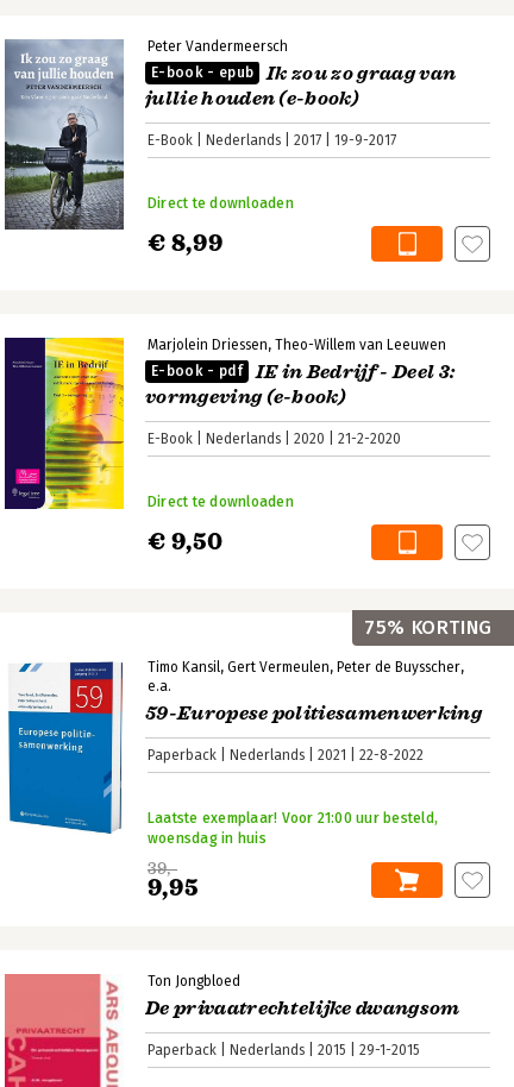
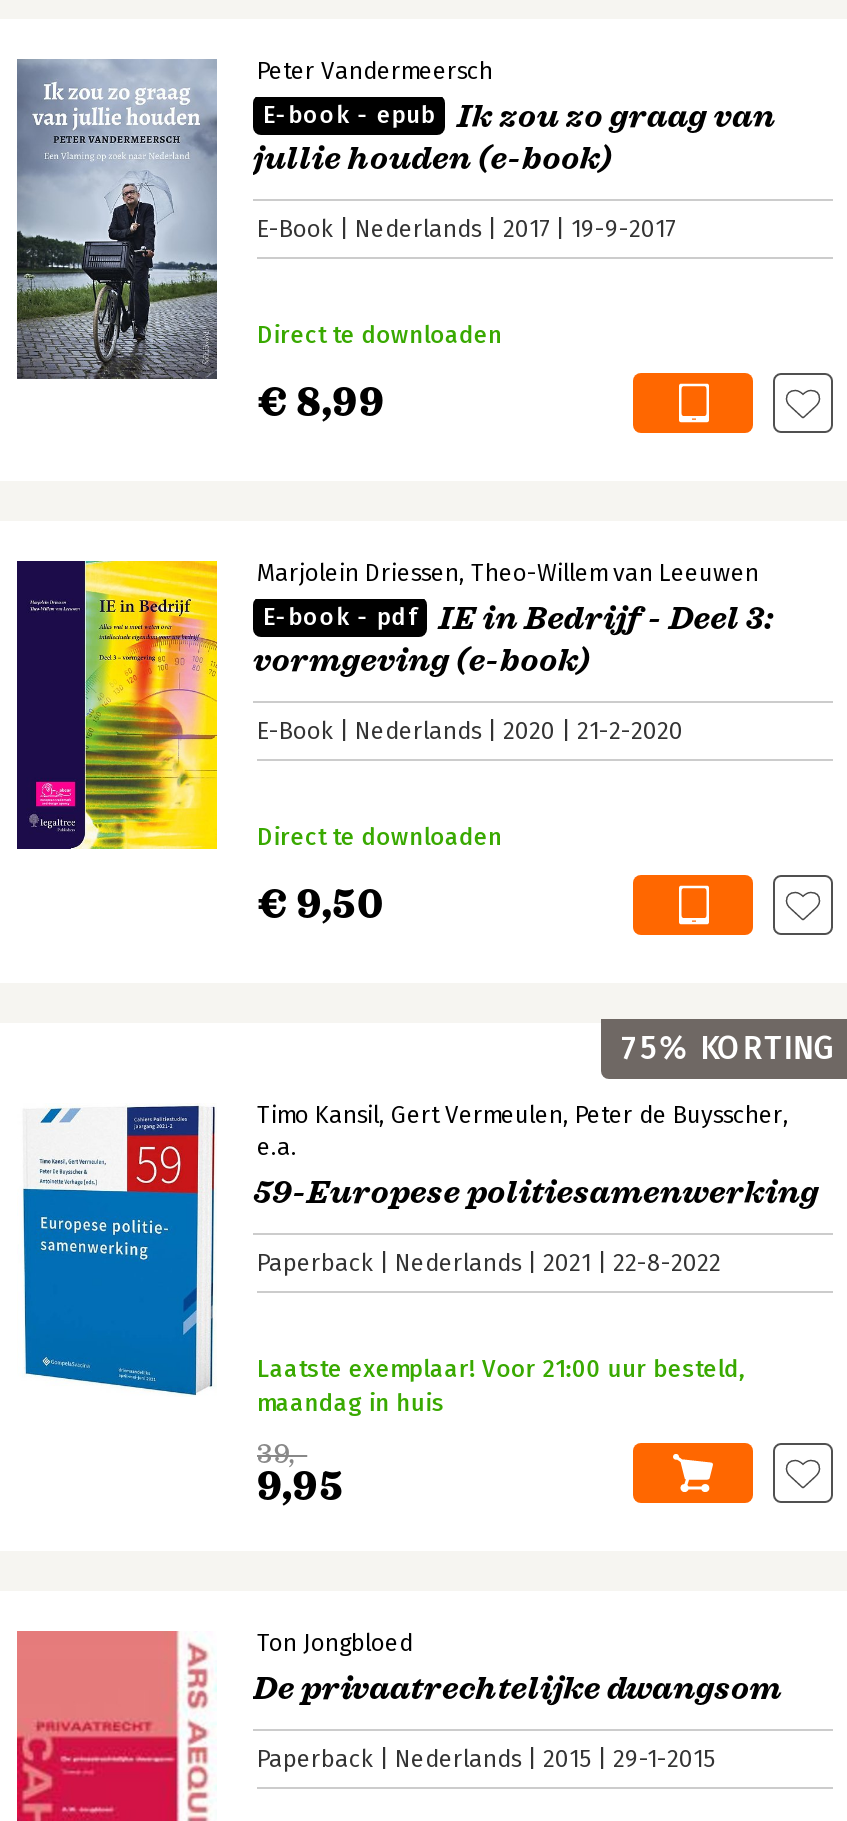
- woensdag in huis
+ maandag in huis
